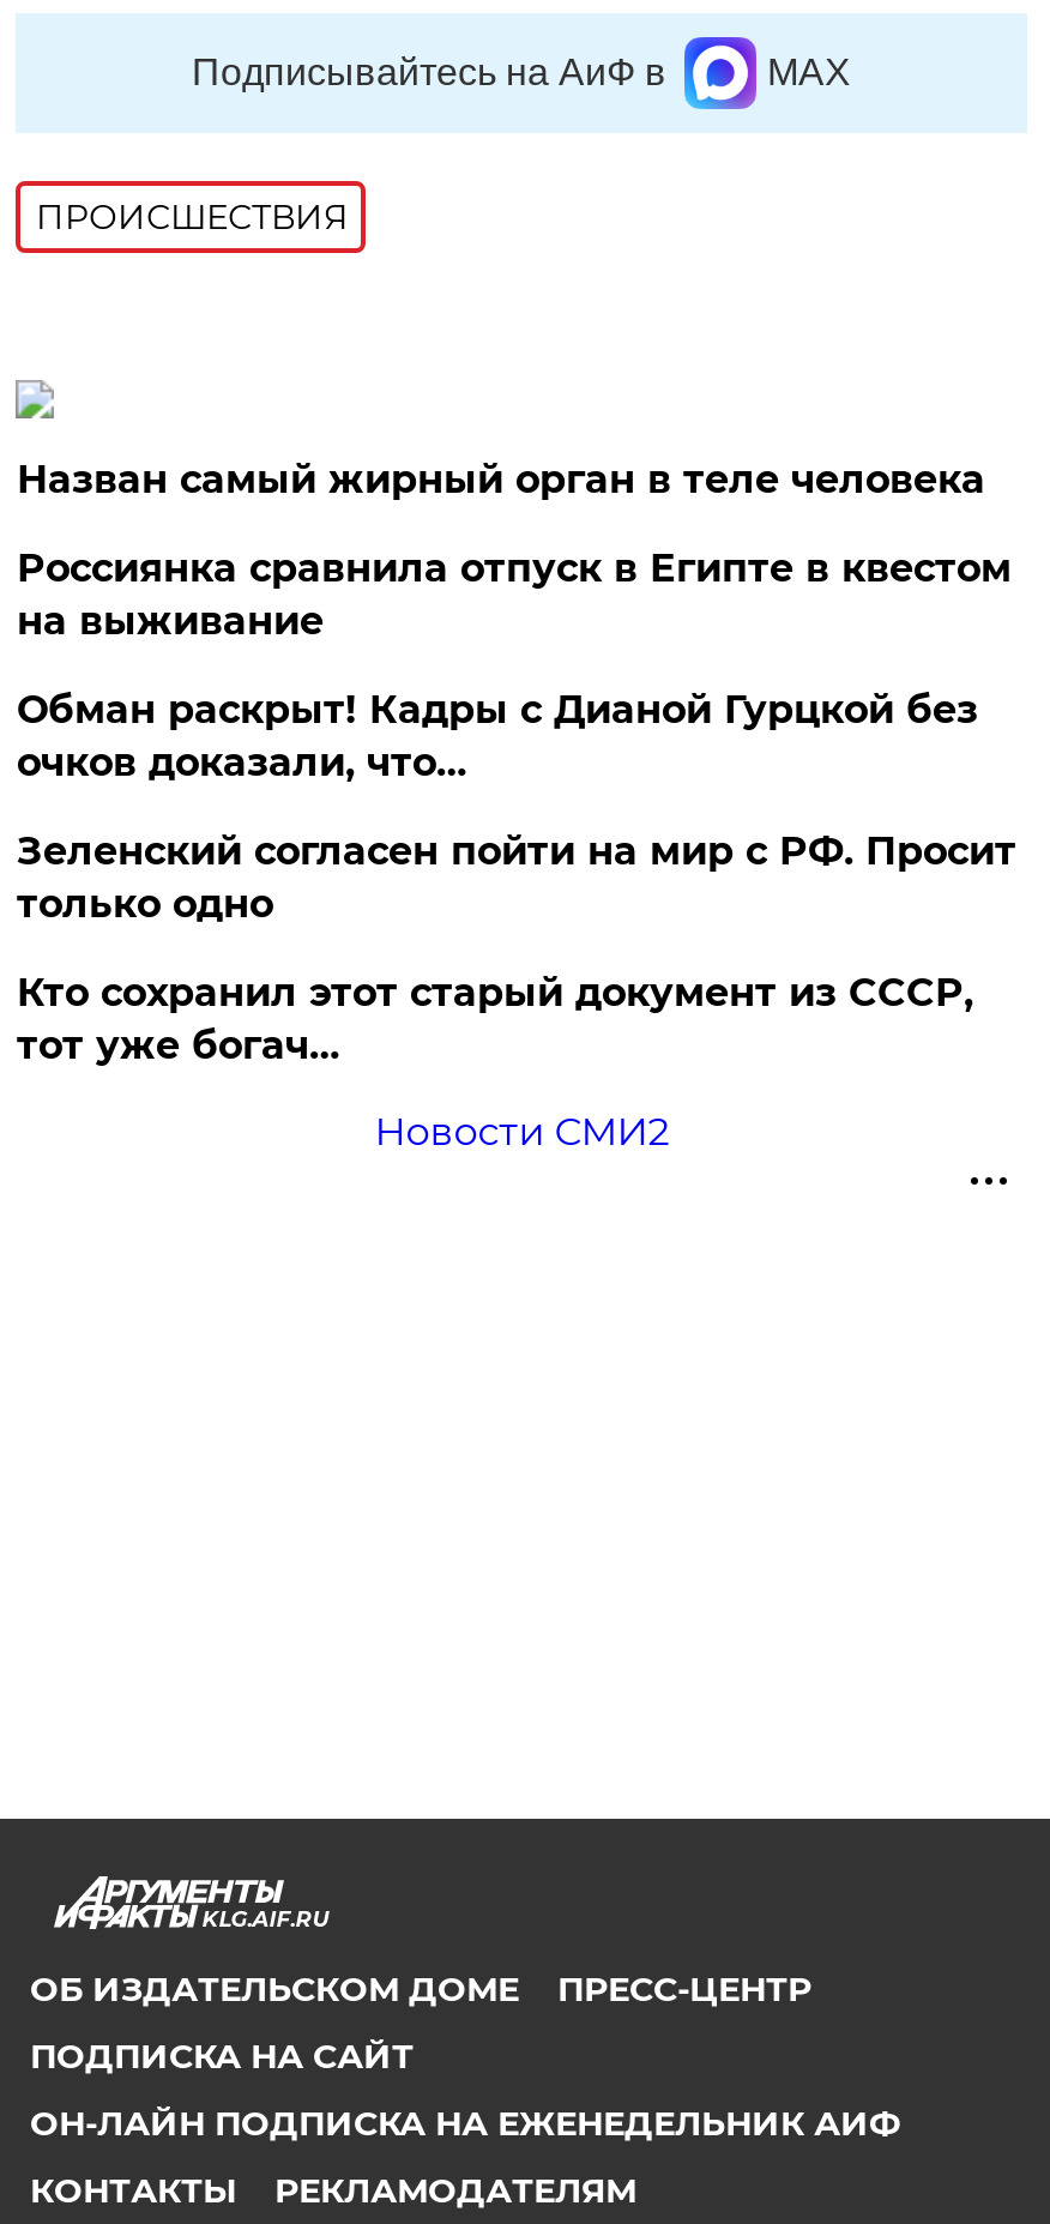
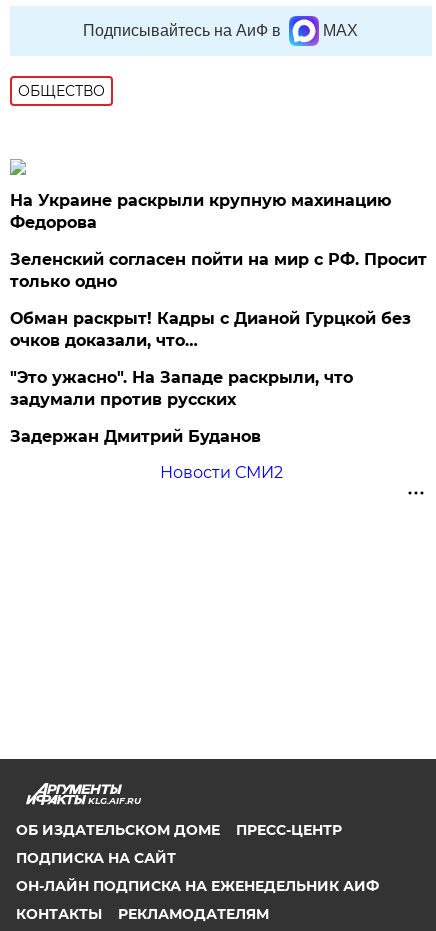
- ПРОИСШЕСТВИЯ
+ ОБЩЕСТВО

- Назван самый жирный орган в теле человека
- Россиянка сравнила отпуск в Египте в квестом
- на выживание
+ На Украине раскрыли крупную махинацию
+ Федорова

moved down: Обман раскрыт! Кадры с Дианой Гурцкой без | очков доказали, что…

moved up: Зеленский согласен пойти на мир с РФ. Просит | только одно

- Кто сохранил этот старый документ из СССР,
- тот уже богач…
+ "Это ужасно". На Западе раскрыли, что
+ задумали против русских
+ Задержан Дмитрий Буданов
